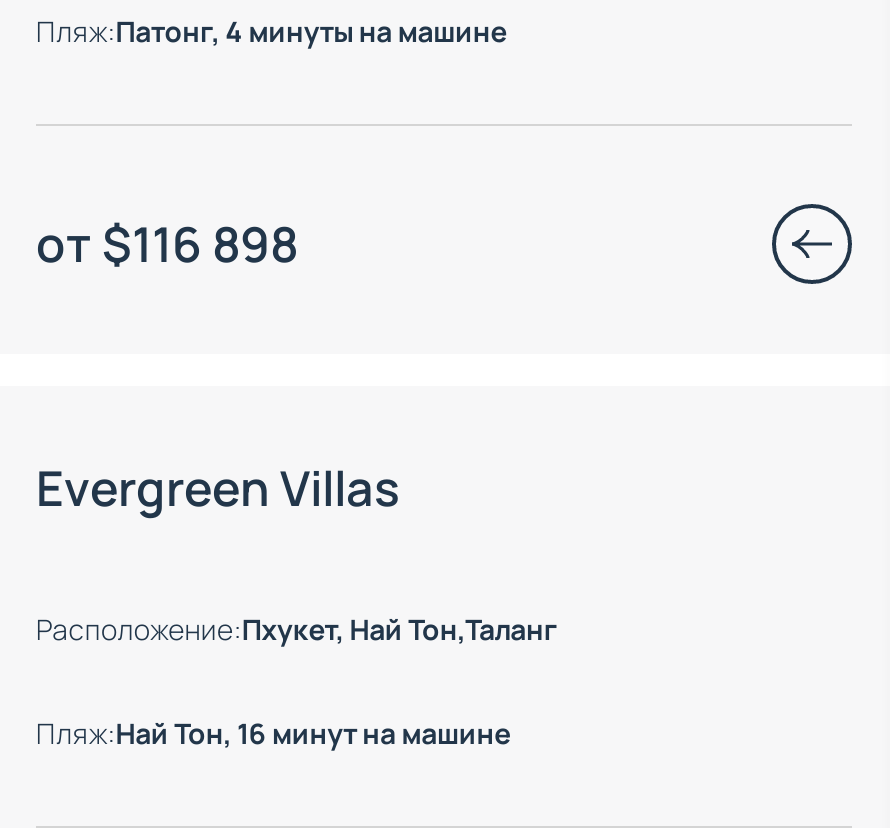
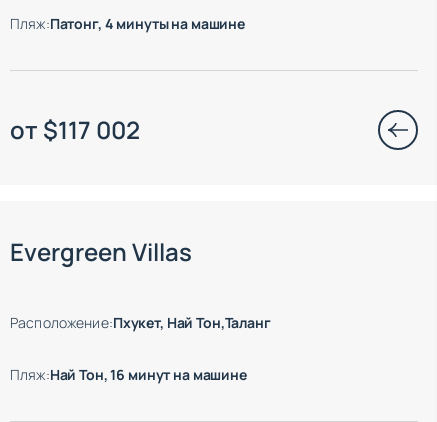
- от $116 898
+ от $117 002
